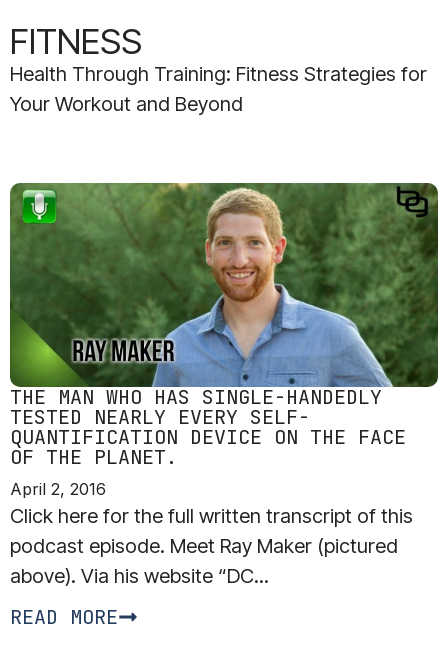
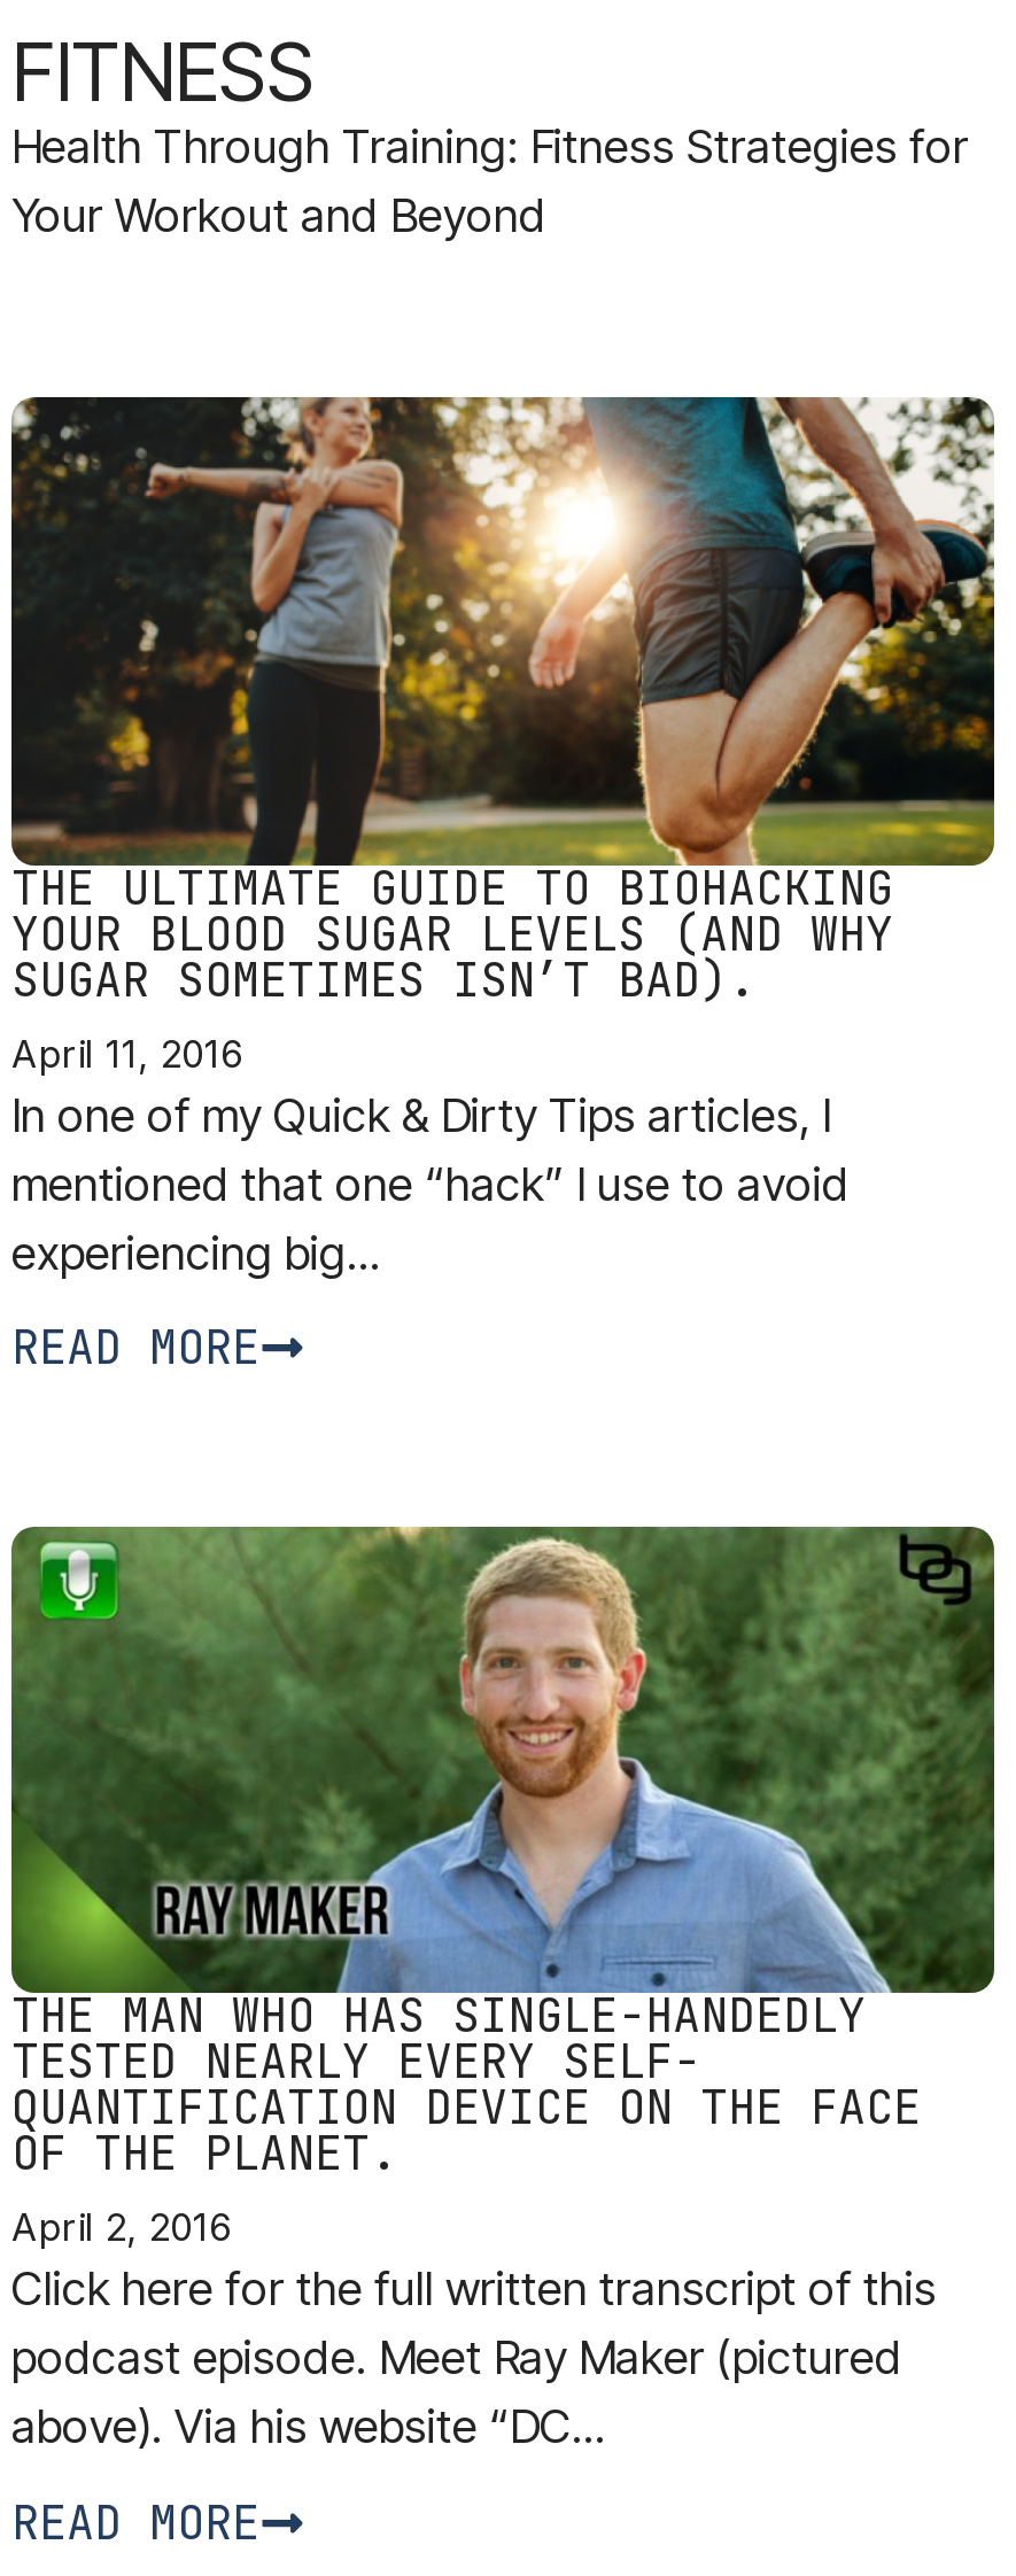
+ [image]
+ THE ULTIMATE GUIDE TO BIOHACKING
+ YOUR BLOOD SUGAR LEVELS (AND WHY
+ SUGAR SOMETIMES ISN’T BAD).
+ April 11, 2016
+ In one of my Quick & Dirty Tips articles, I
+ mentioned that one “hack” I use to avoid
+ experiencing big...
+ READ MORE
